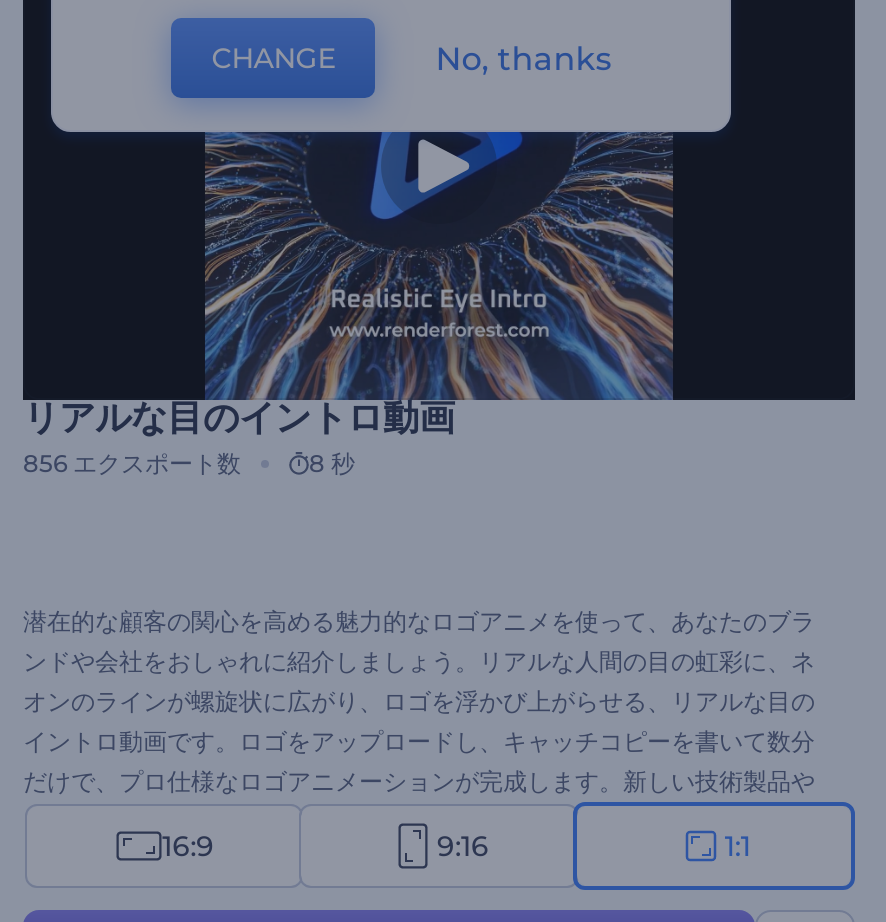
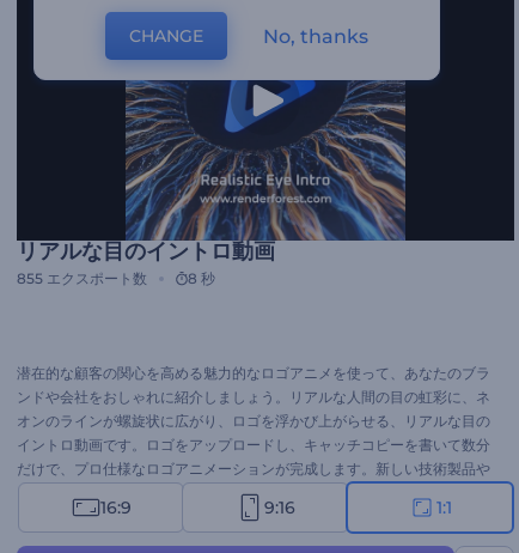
- 856 エクスポート数
+ 855 エクスポート数
